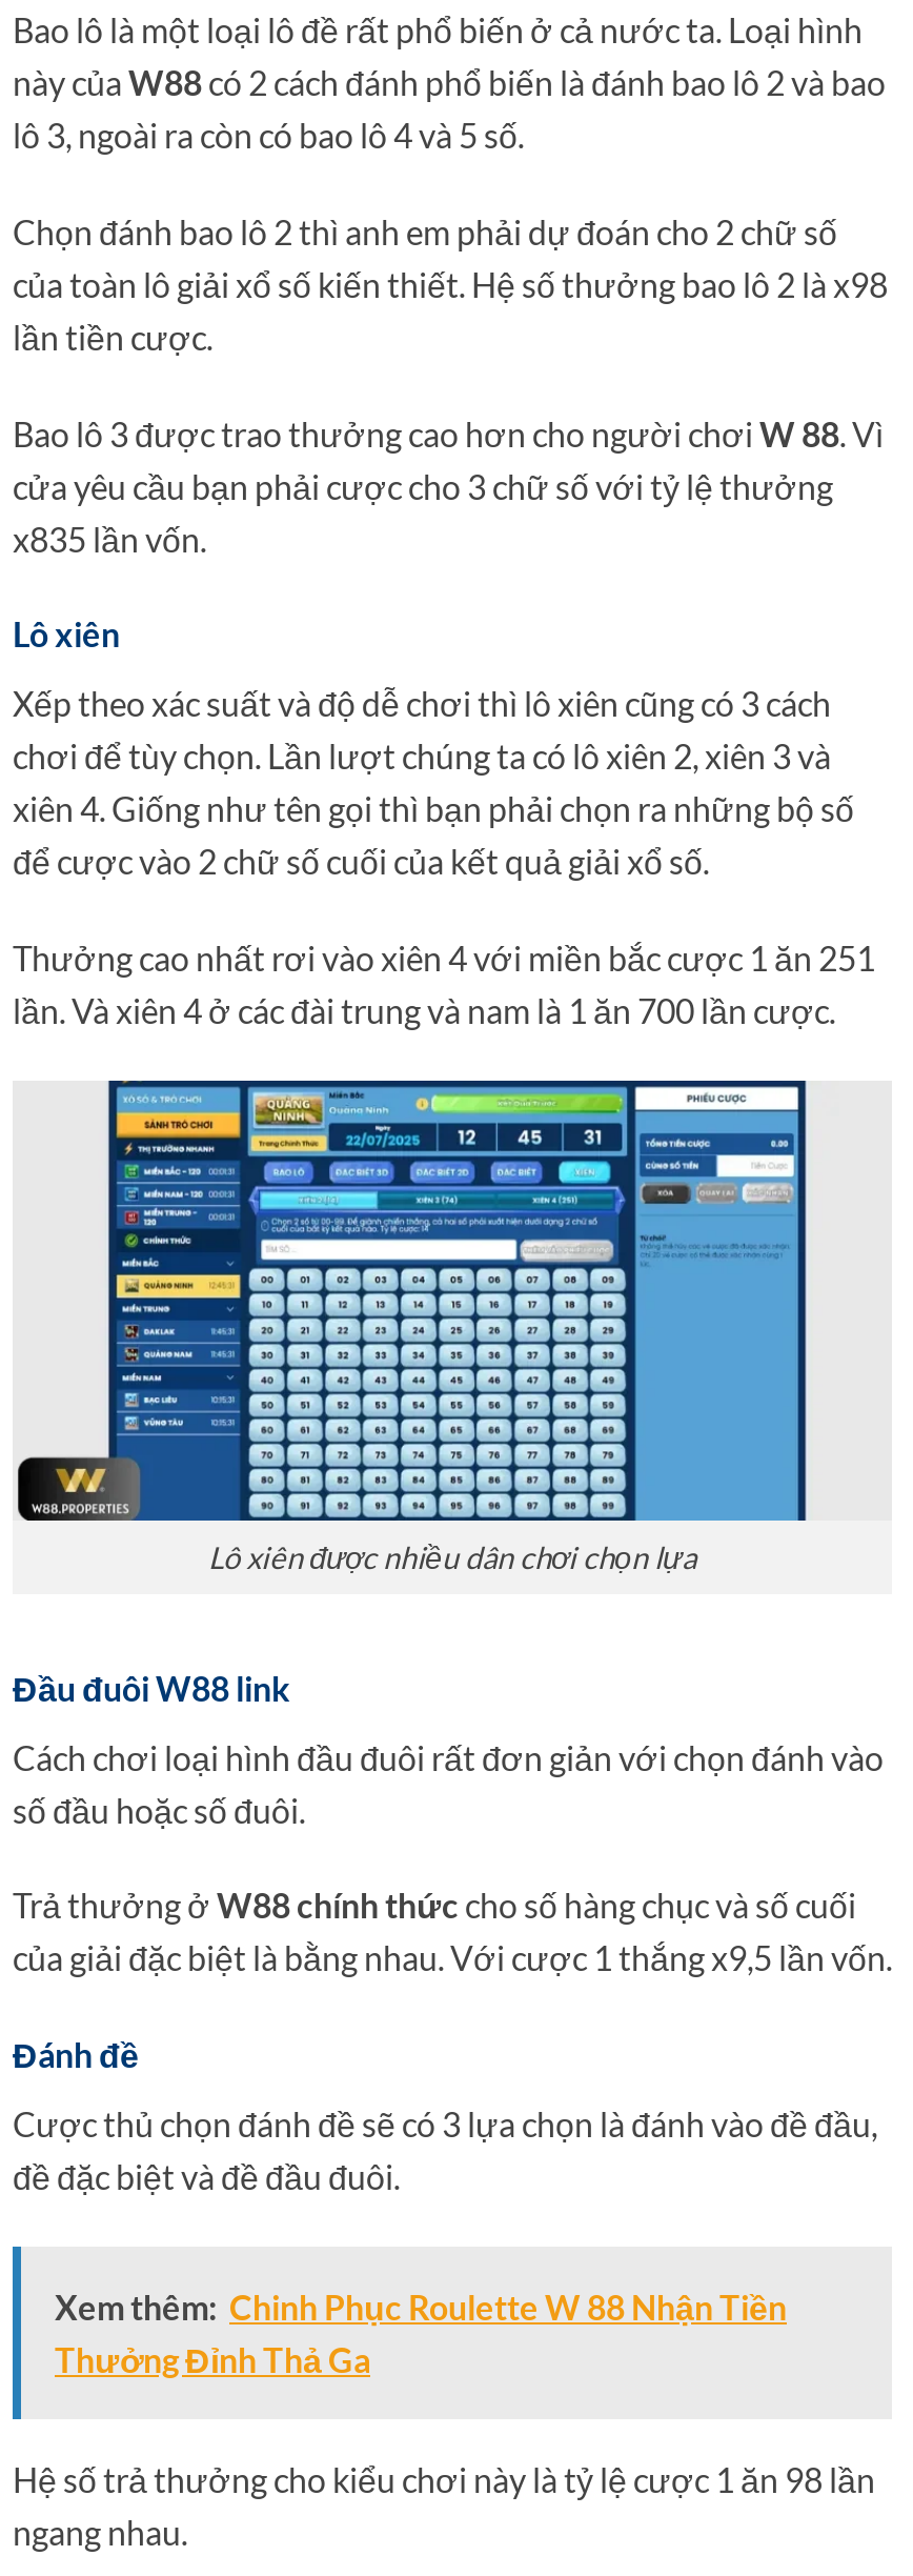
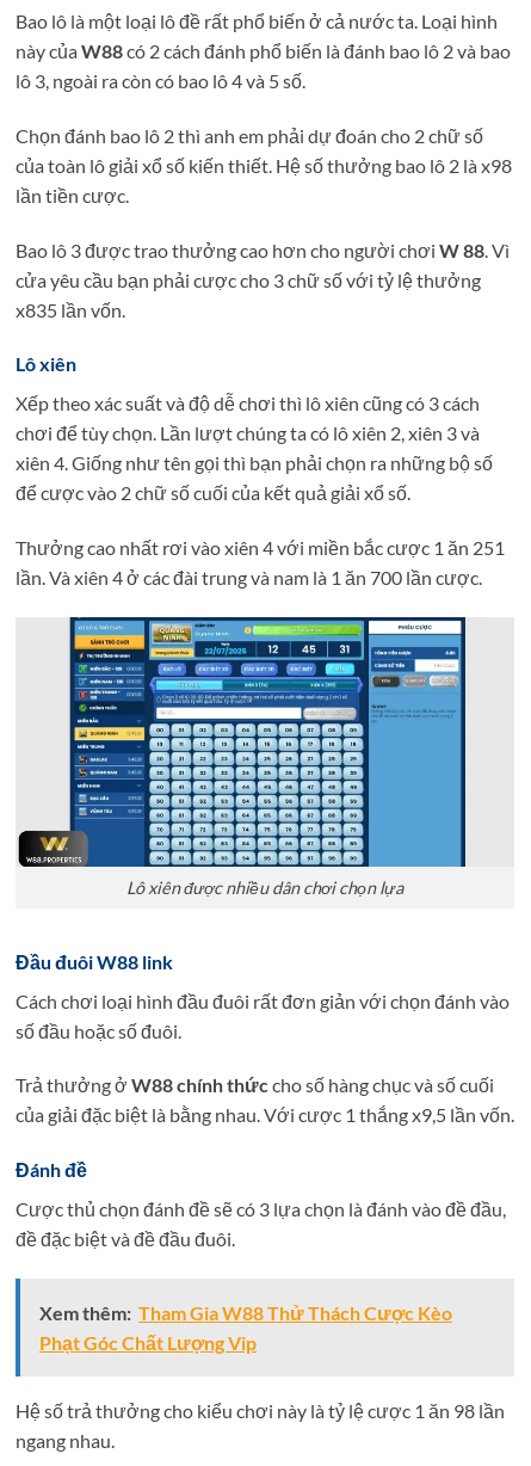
- Xem thêm: Chinh Phục Roulette W 88 Nhận Tiền
- Thưởng Đỉnh Thả Ga
+ Xem thêm: Tham Gia W88 Thử Thách Cược Kèo
+ Phạt Góc Chất Lượng Vip
